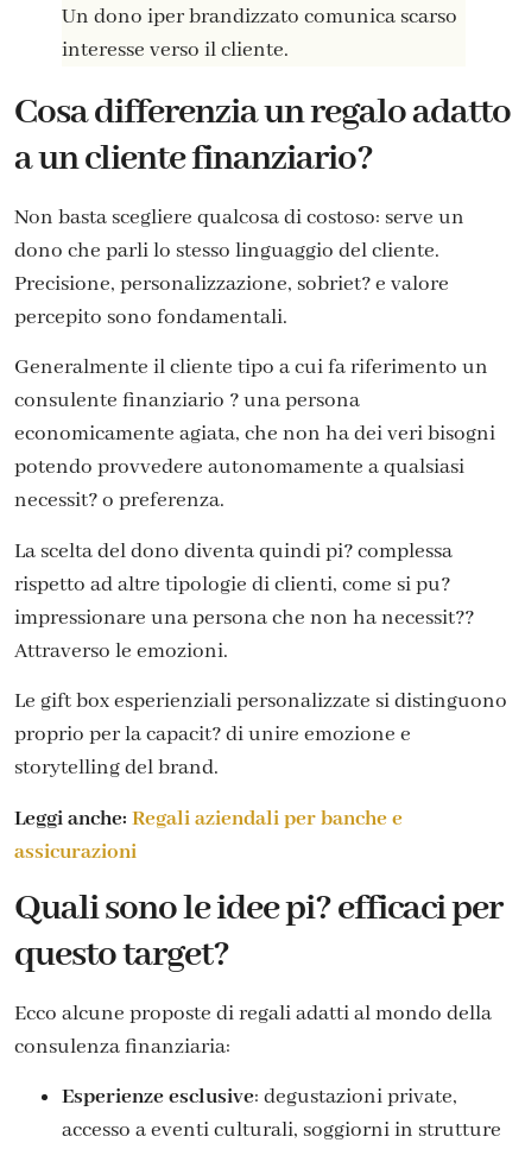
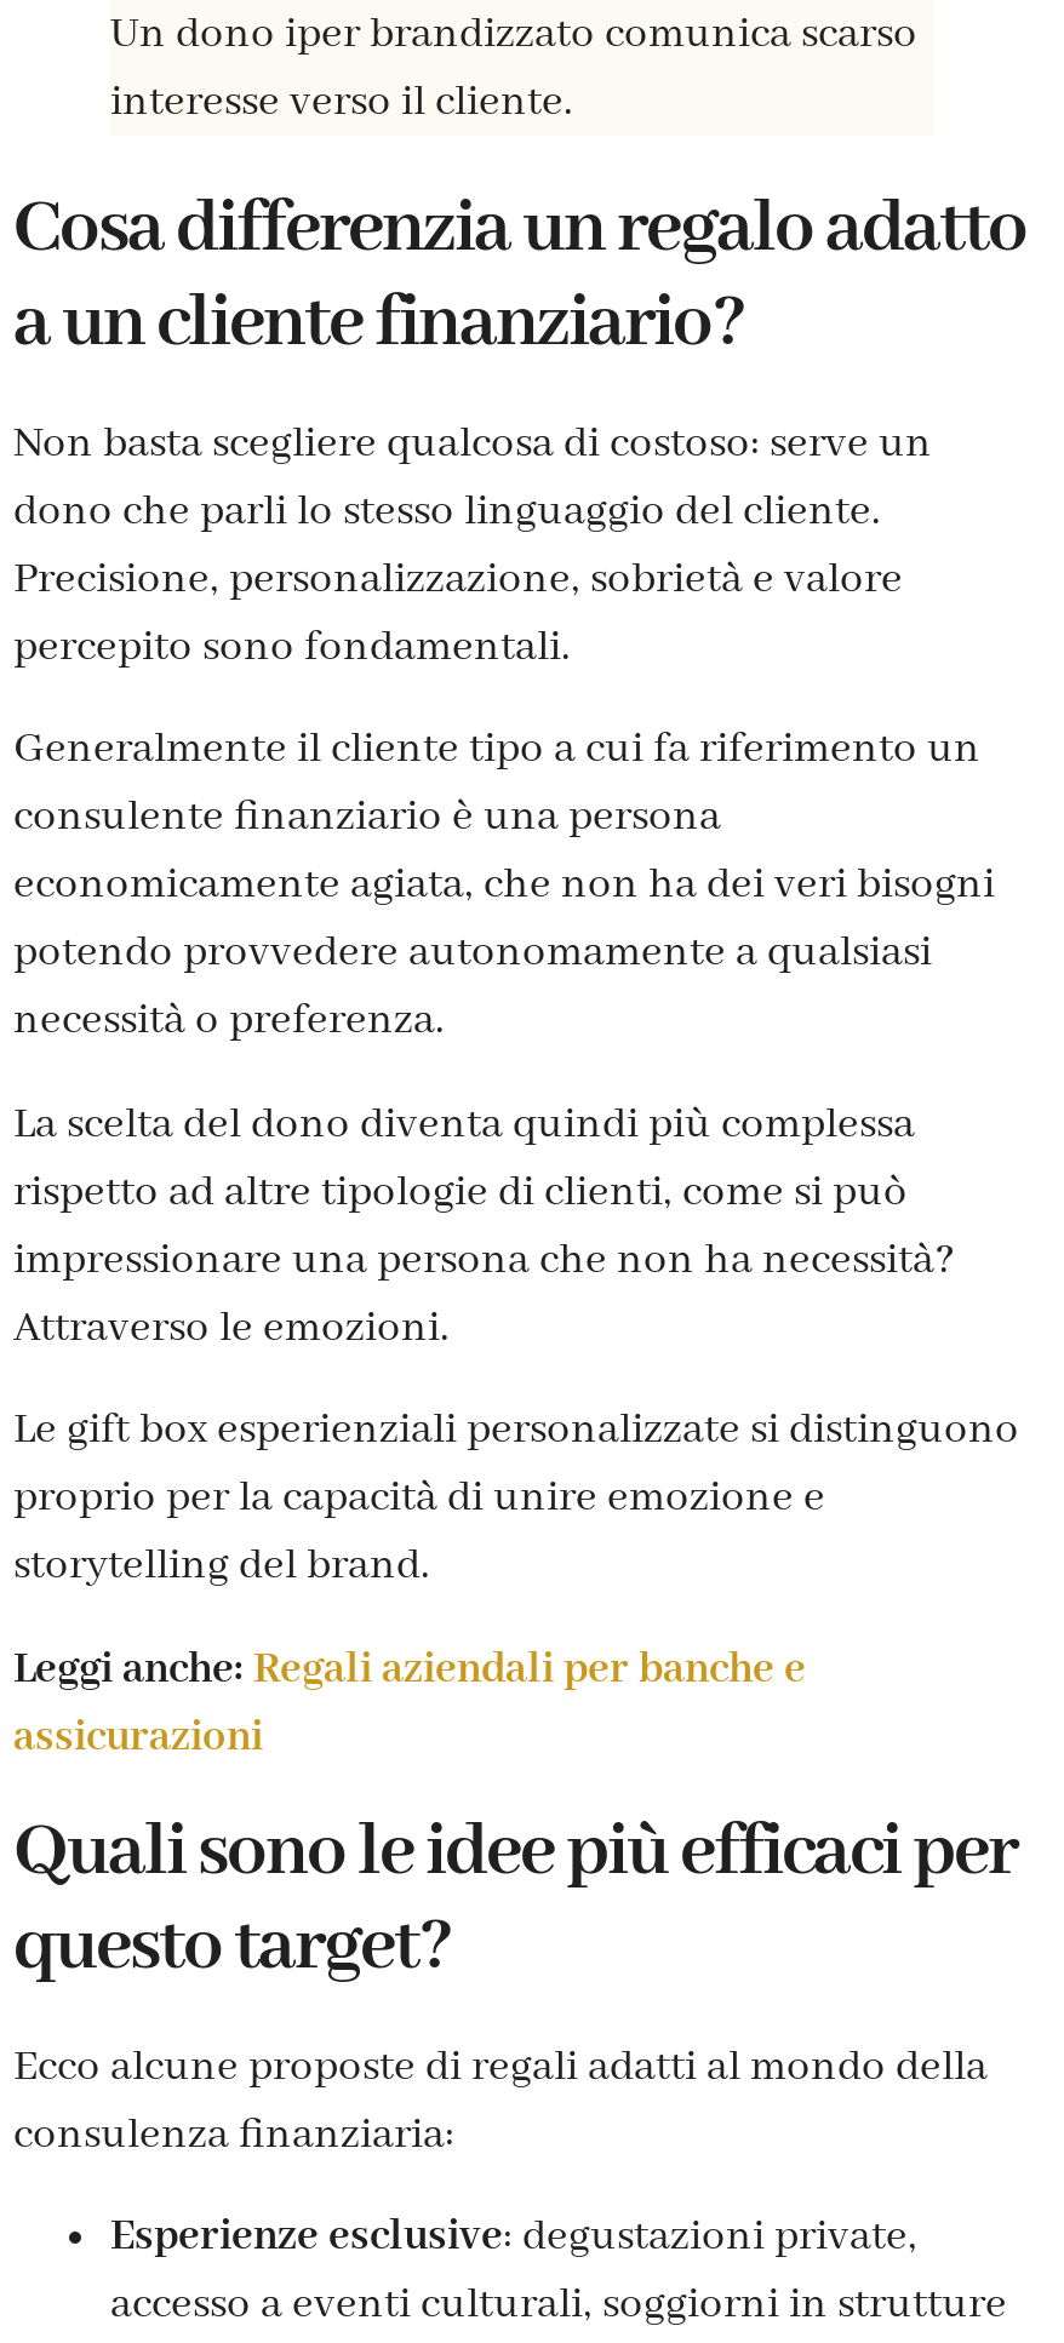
- Precisione, personalizzazione, sobriet? e valore
+ Precisione, personalizzazione, sobrietà e valore

- consulente finanziario ? una persona
+ consulente finanziario è una persona

- necessit? o preferenza.
+ necessità o preferenza.

- La scelta del dono diventa quindi pi? complessa
+ La scelta del dono diventa quindi più complessa

- rispetto ad altre tipologie di clienti, come si pu?
+ rispetto ad altre tipologie di clienti, come si può

- impressionare una persona che non ha necessit??
+ impressionare una persona che non ha necessità?

- proprio per la capacit? di unire emozione e
+ proprio per la capacità di unire emozione e

- Quali sono le idee pi? efficaci per
+ Quali sono le idee più efficaci per
